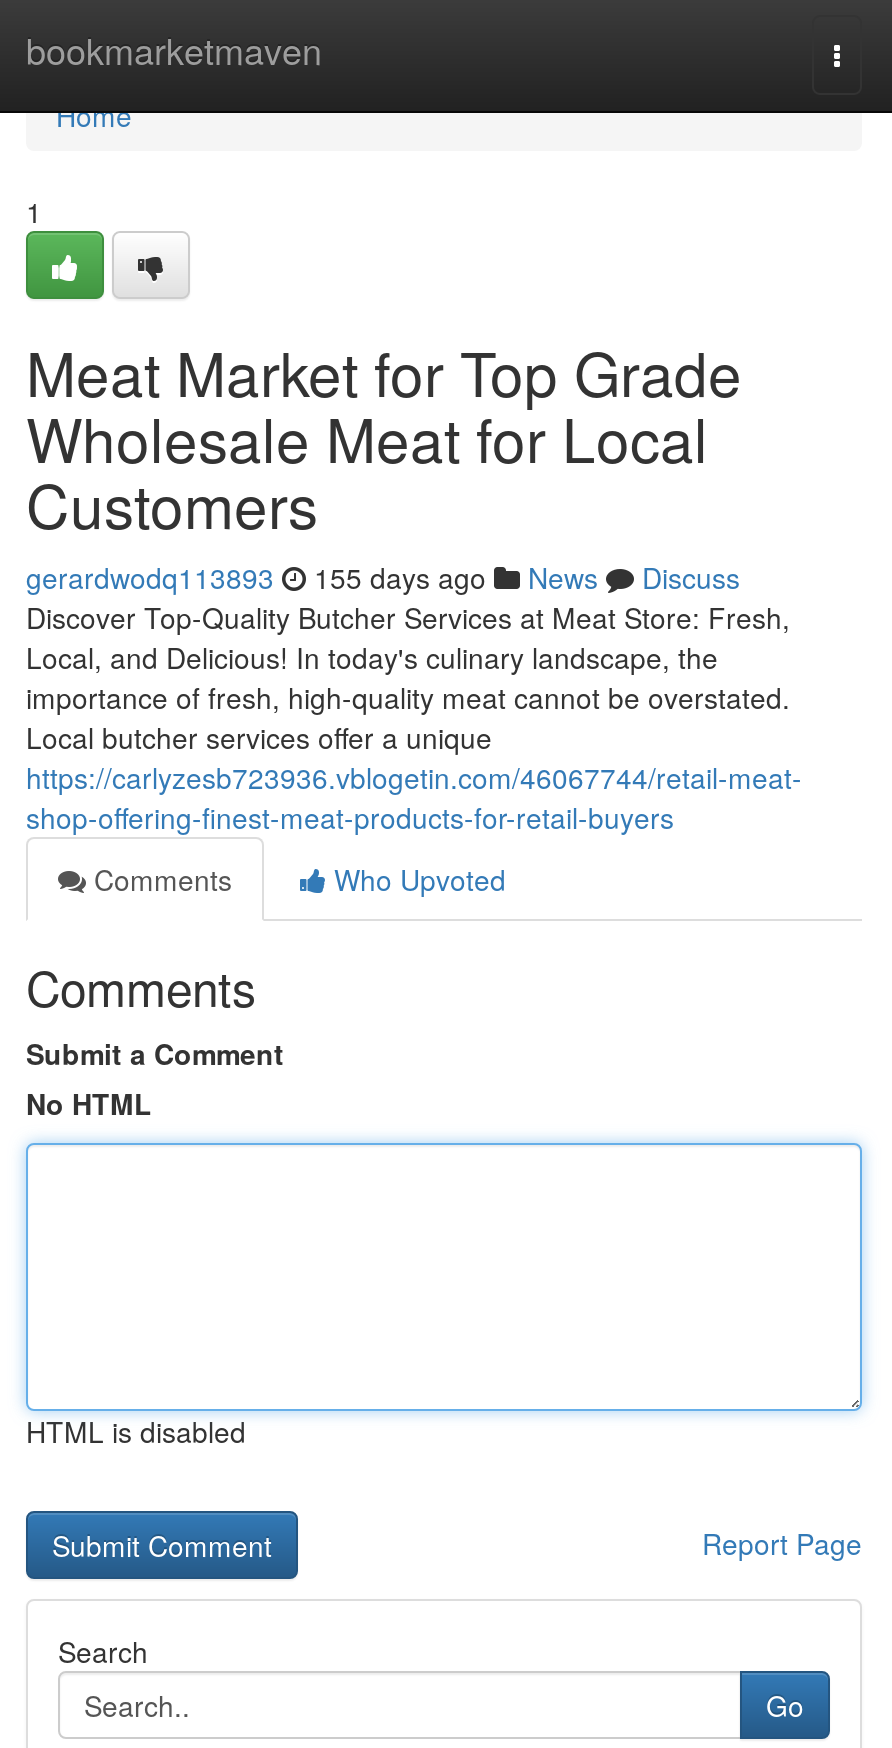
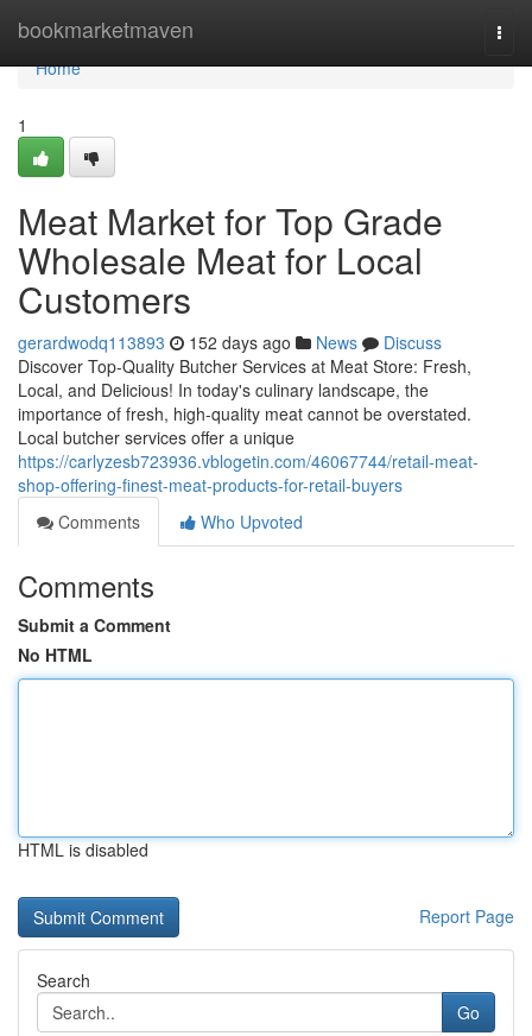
- gerardwodq113893 155 days ago News Discuss
+ gerardwodq113893 152 days ago News Discuss
